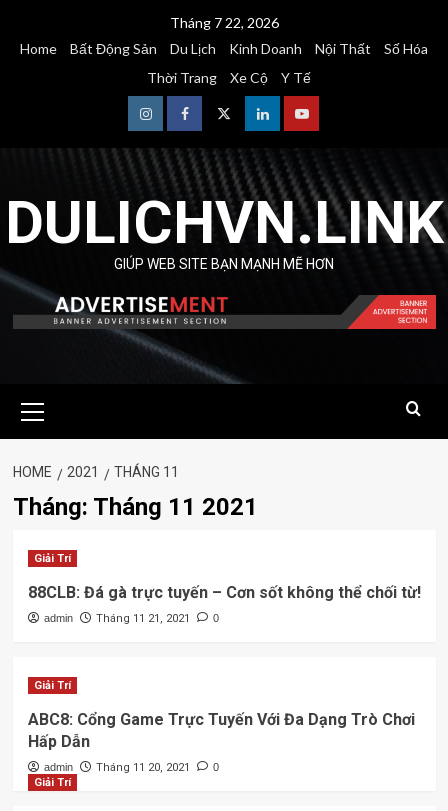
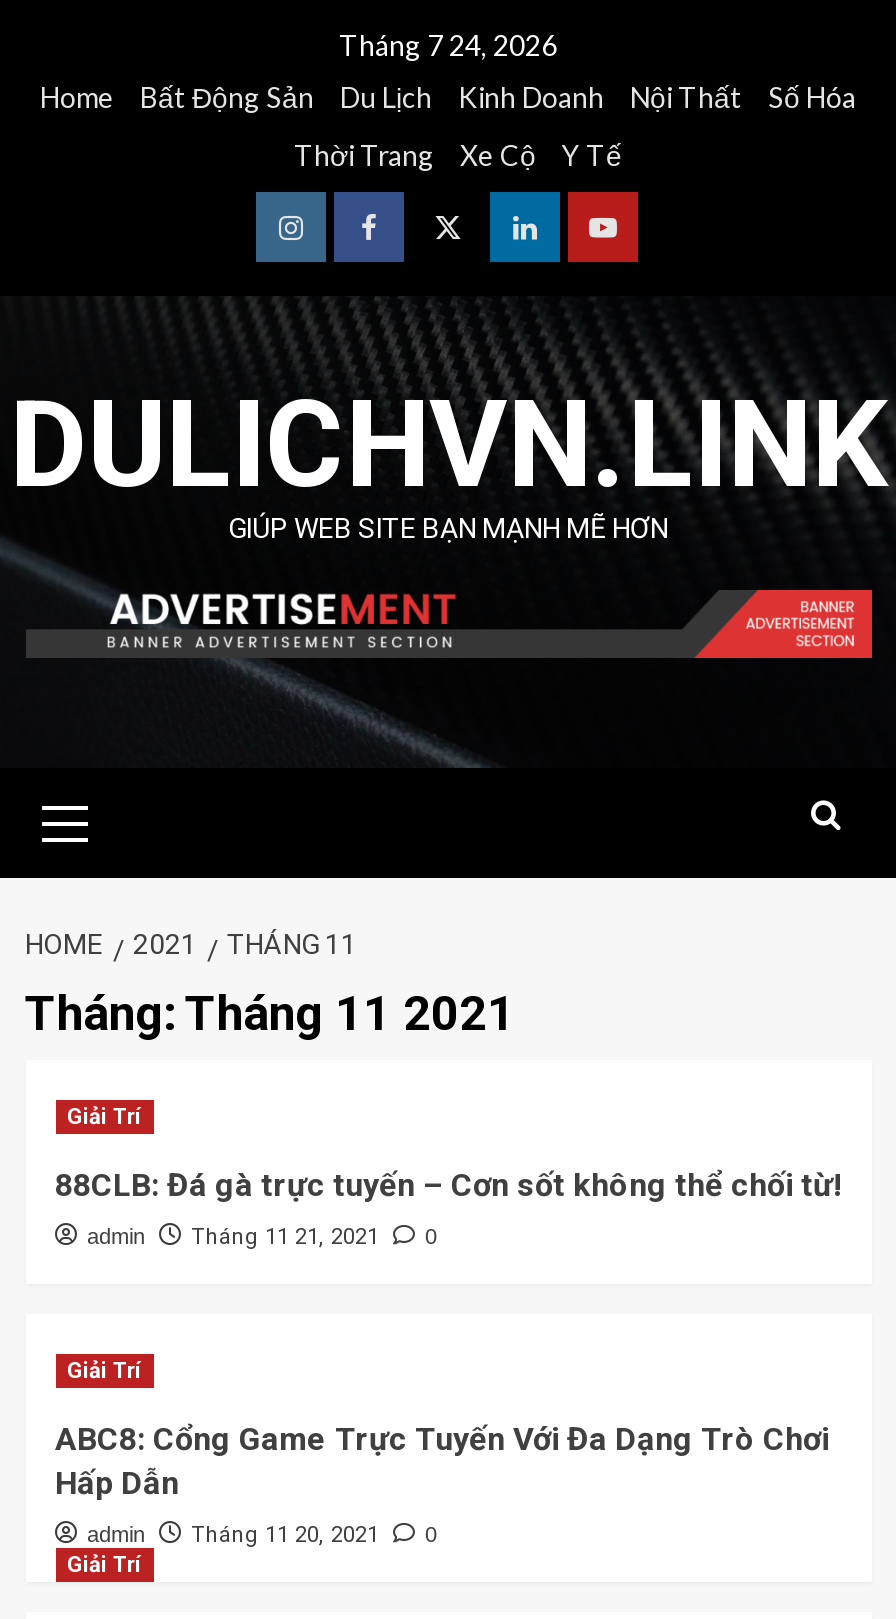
- Tháng 7 22, 2026
+ Tháng 7 24, 2026
